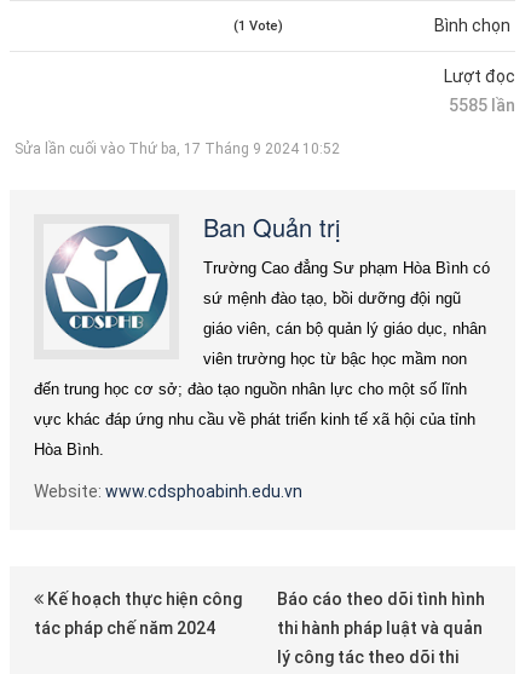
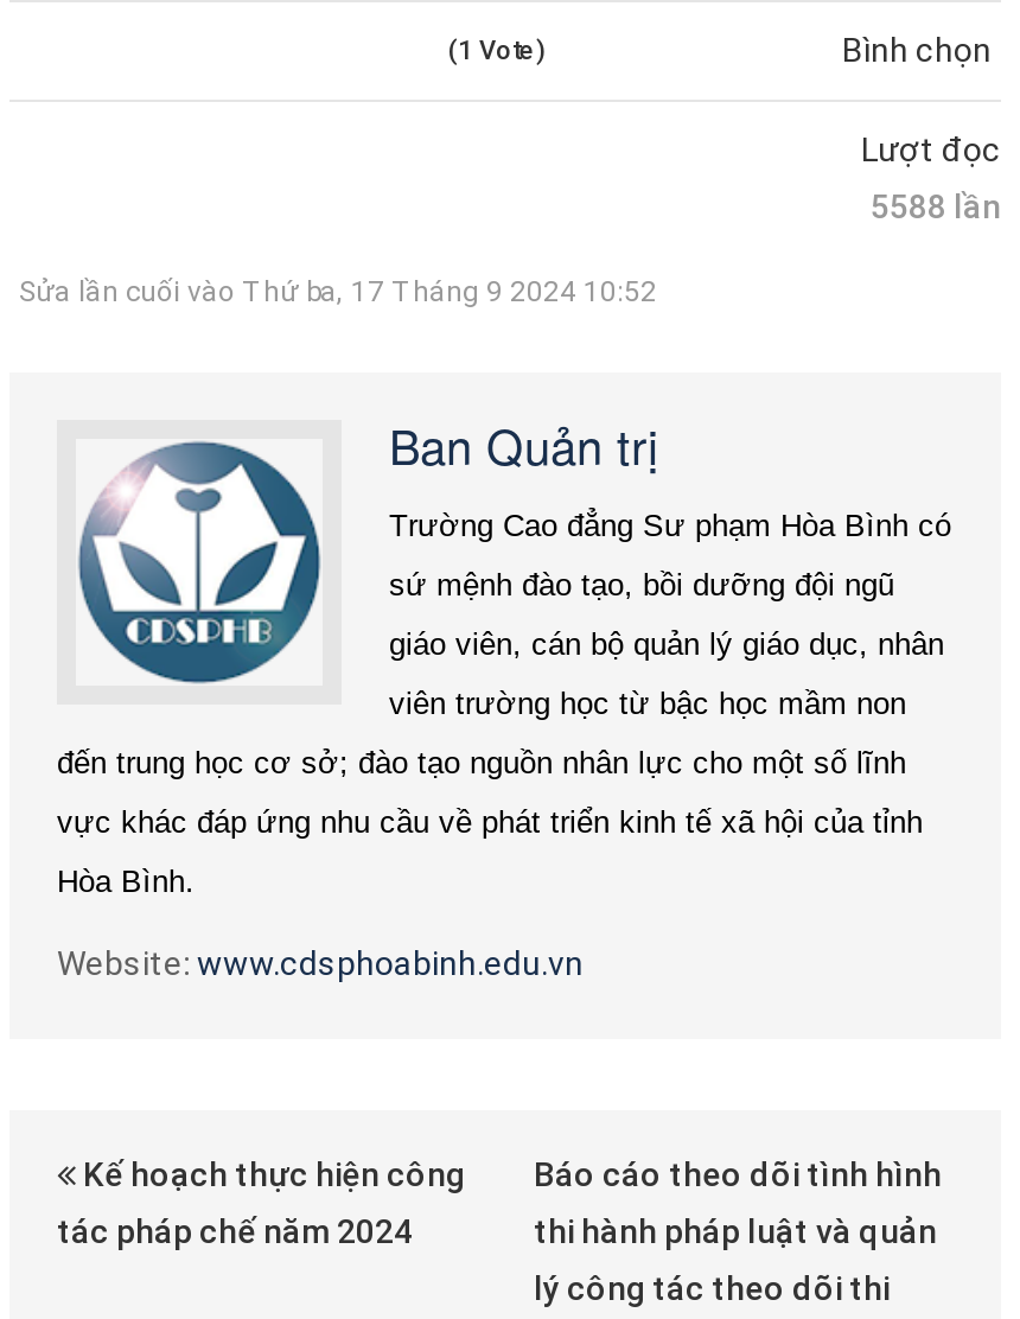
- 5585 lần
+ 5588 lần
